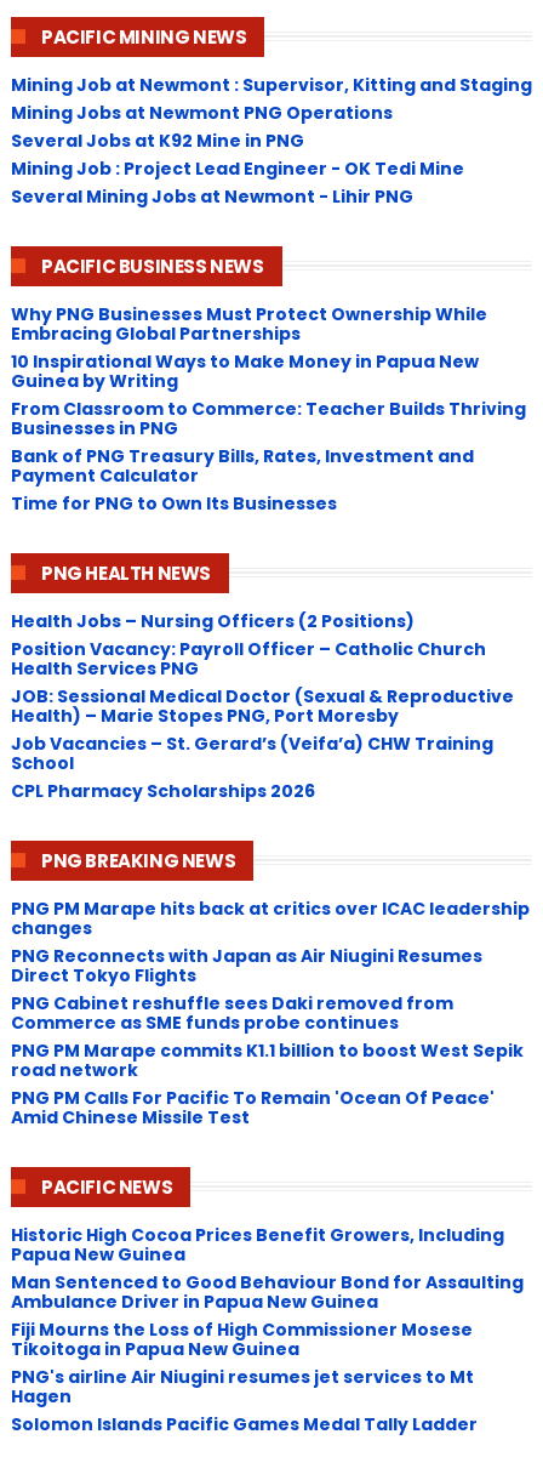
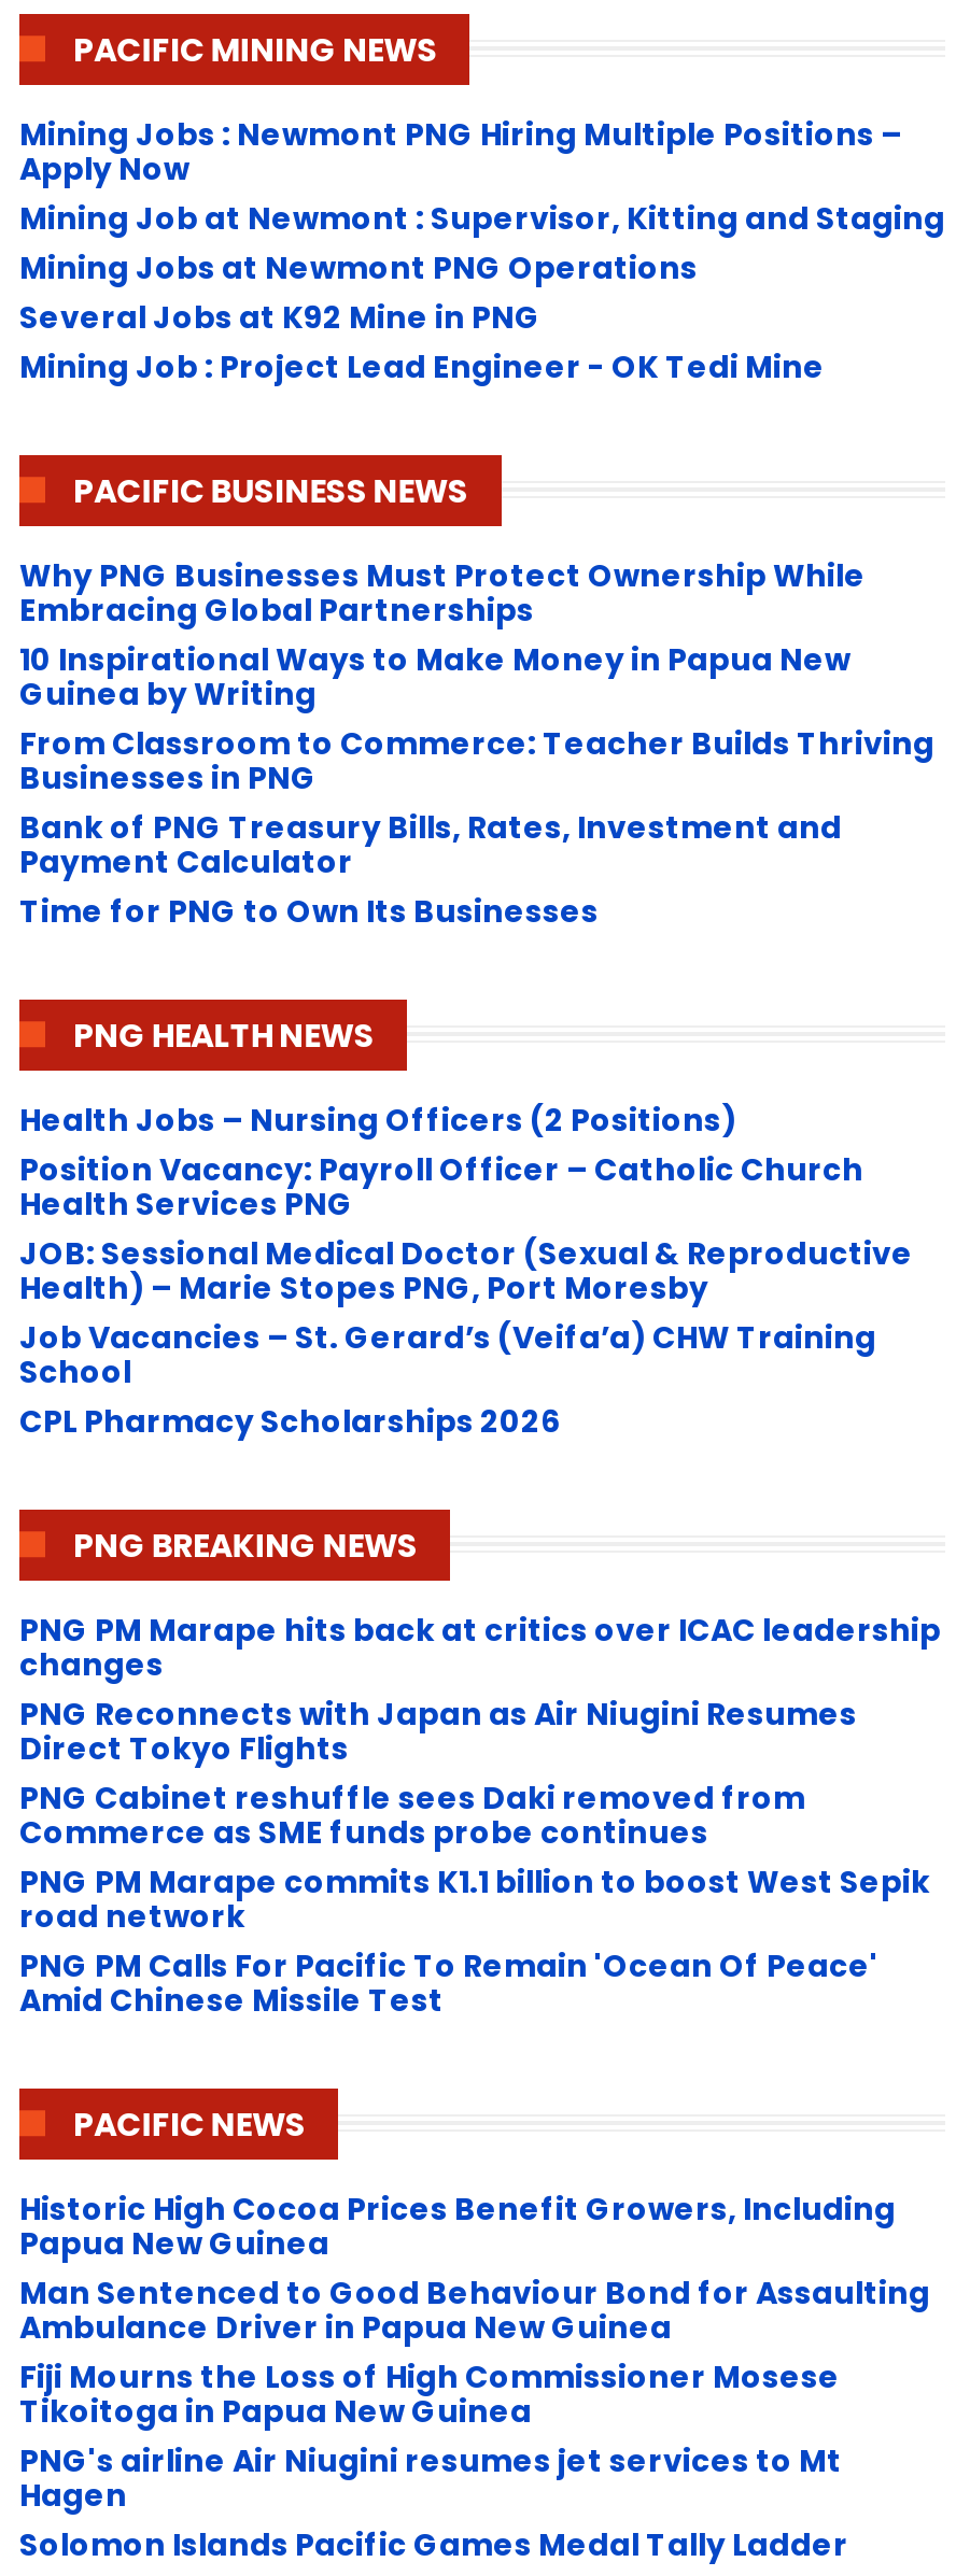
+ Mining Jobs : Newmont PNG Hiring Multiple Positions –
+ Apply Now

moved down: Mining Job at Newmont : Supervisor, Kitting and Staging | Mining Jobs at Newmont PNG Operations | Several Jobs at K92 Mine in PNG | Mining Job : Project Lead Engineer - OK Tedi Mine

- Several Mining Jobs at Newmont - Lihir PNG
